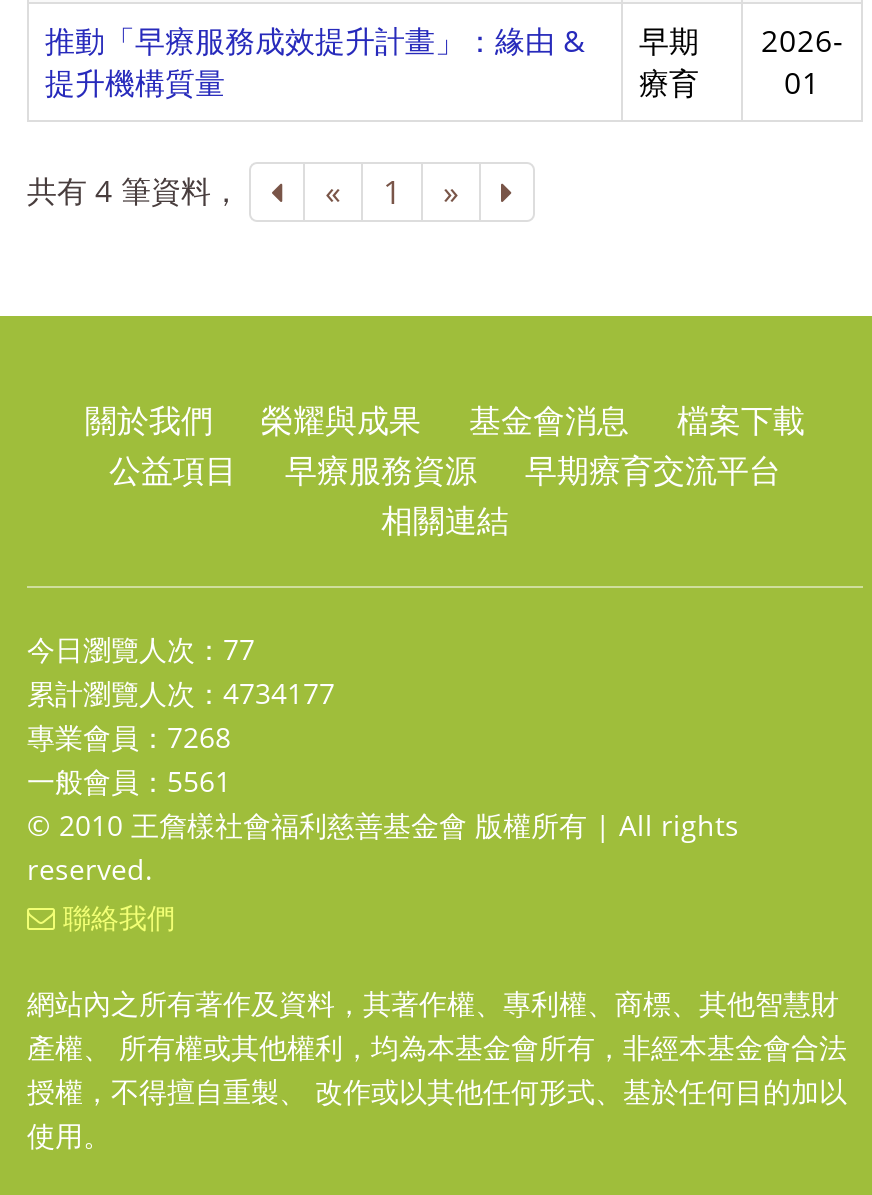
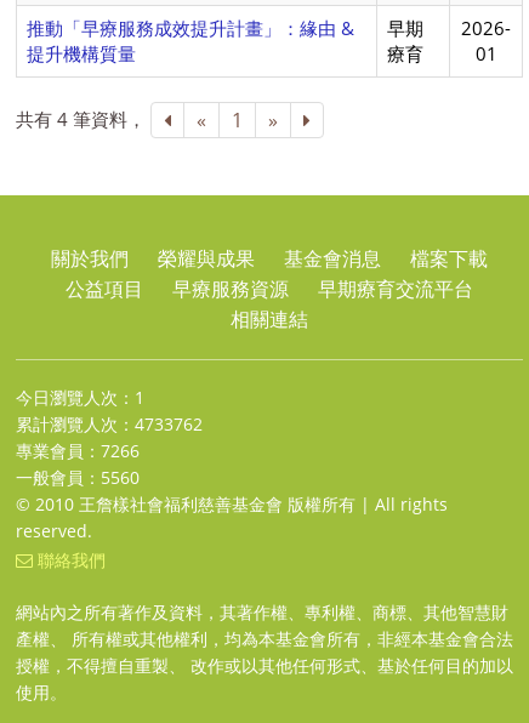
- 今日瀏覽人次：77
+ 今日瀏覽人次：1

- 累計瀏覽人次：4734177
+ 累計瀏覽人次：4733762

- 專業會員：7268
+ 專業會員：7266

- 一般會員：5561
+ 一般會員：5560
